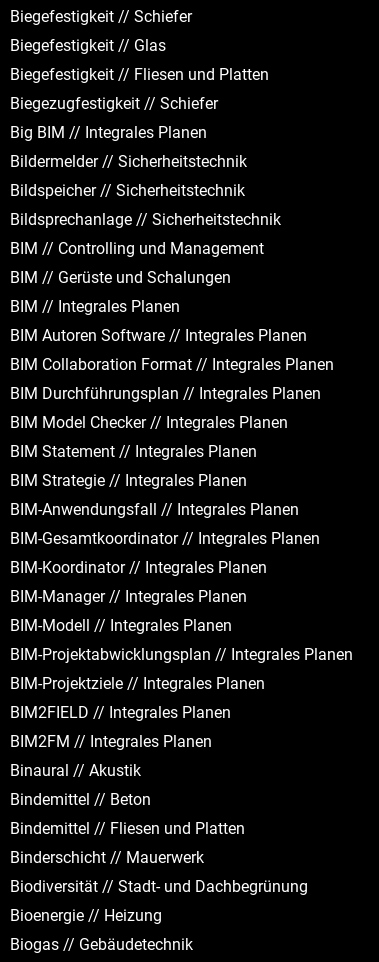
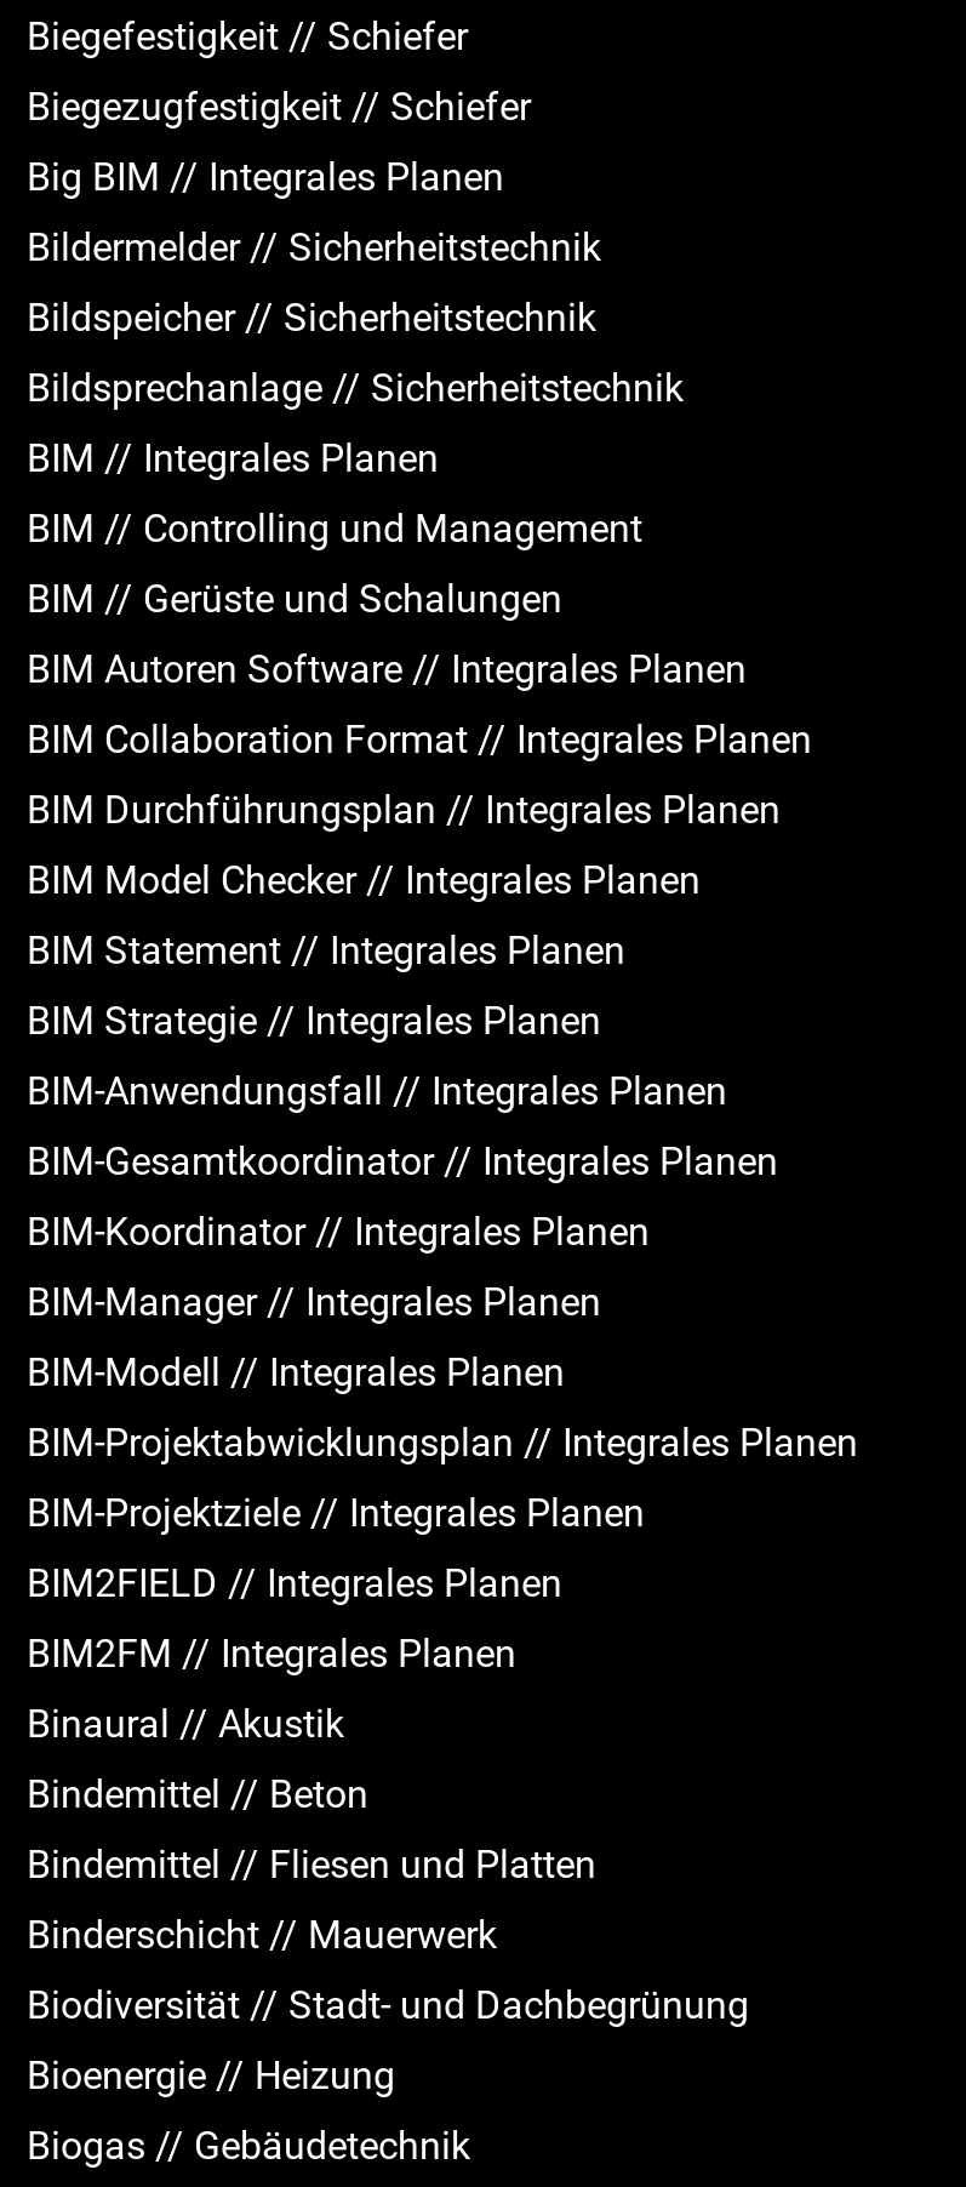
- Biegefestigkeit // Glas
- Biegefestigkeit // Fliesen und Platten

moved up: BIM // Integrales Planen
